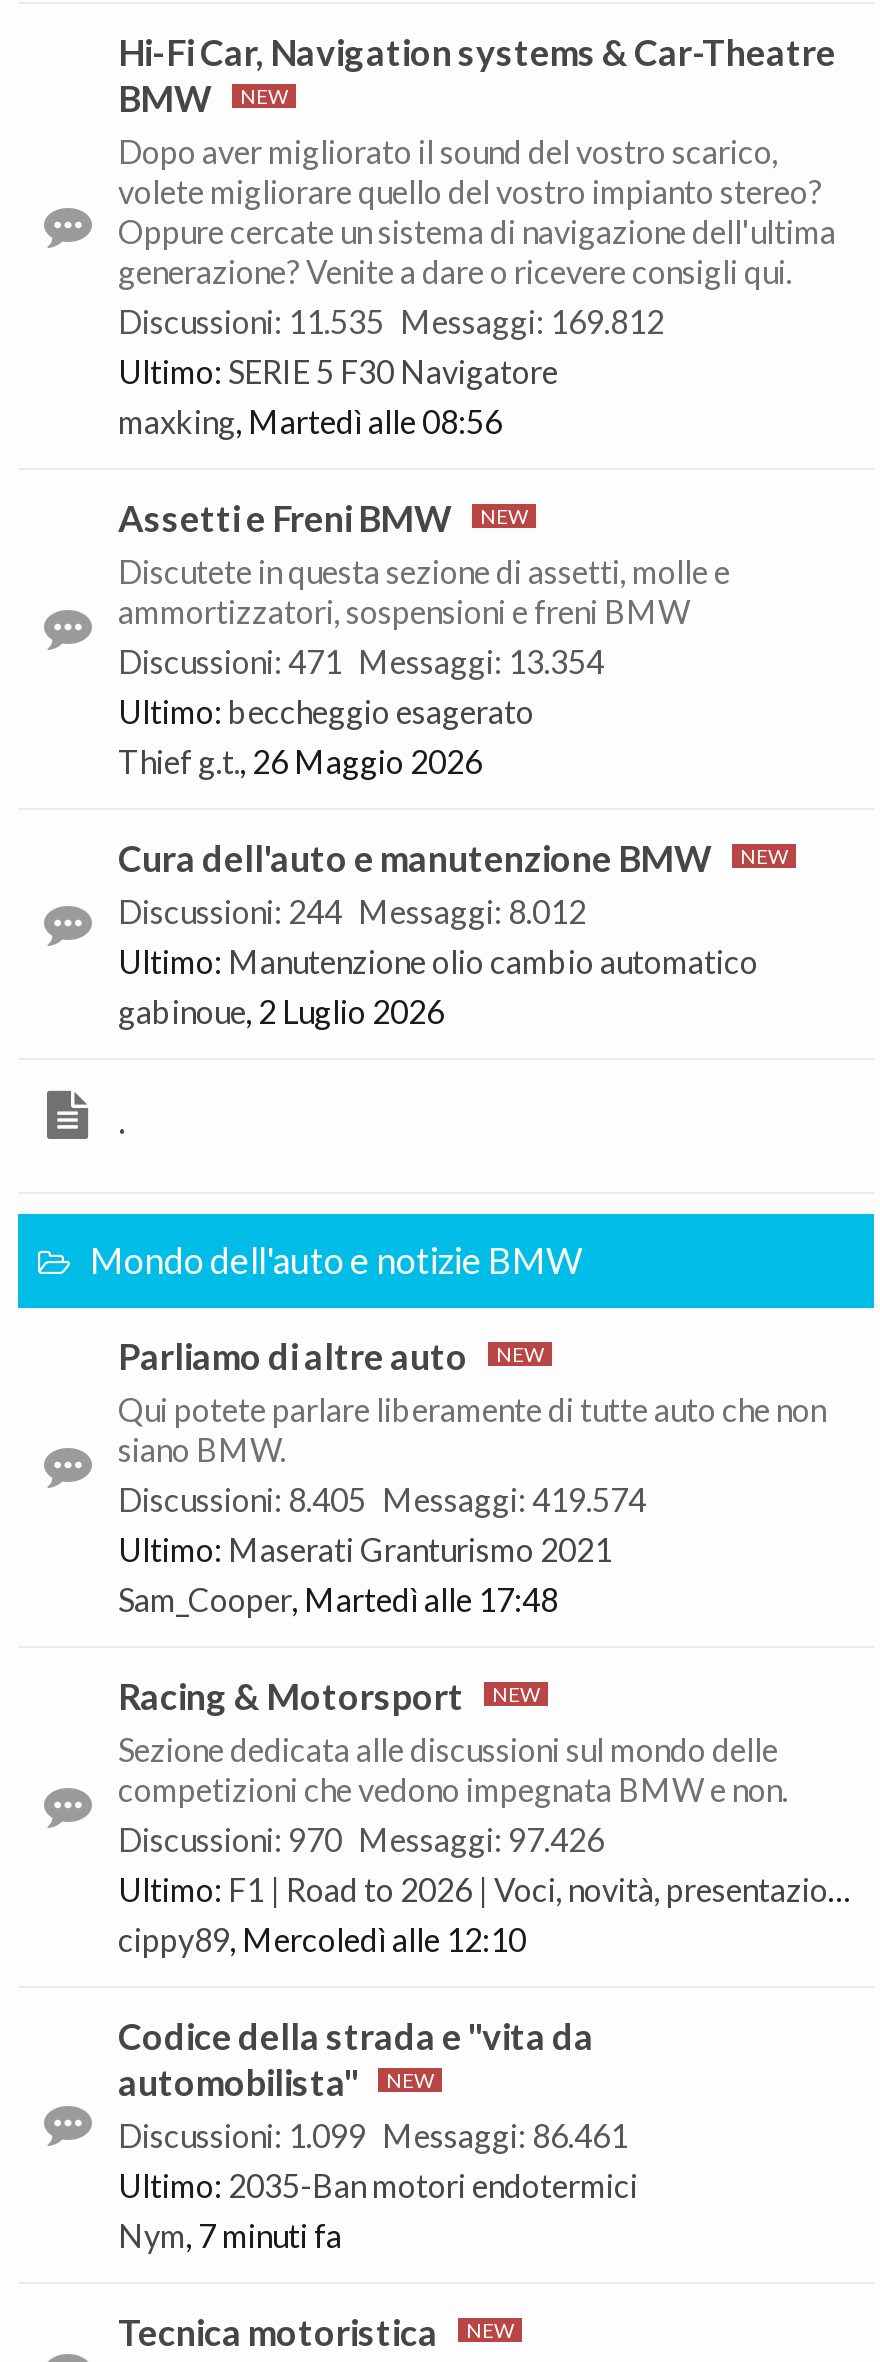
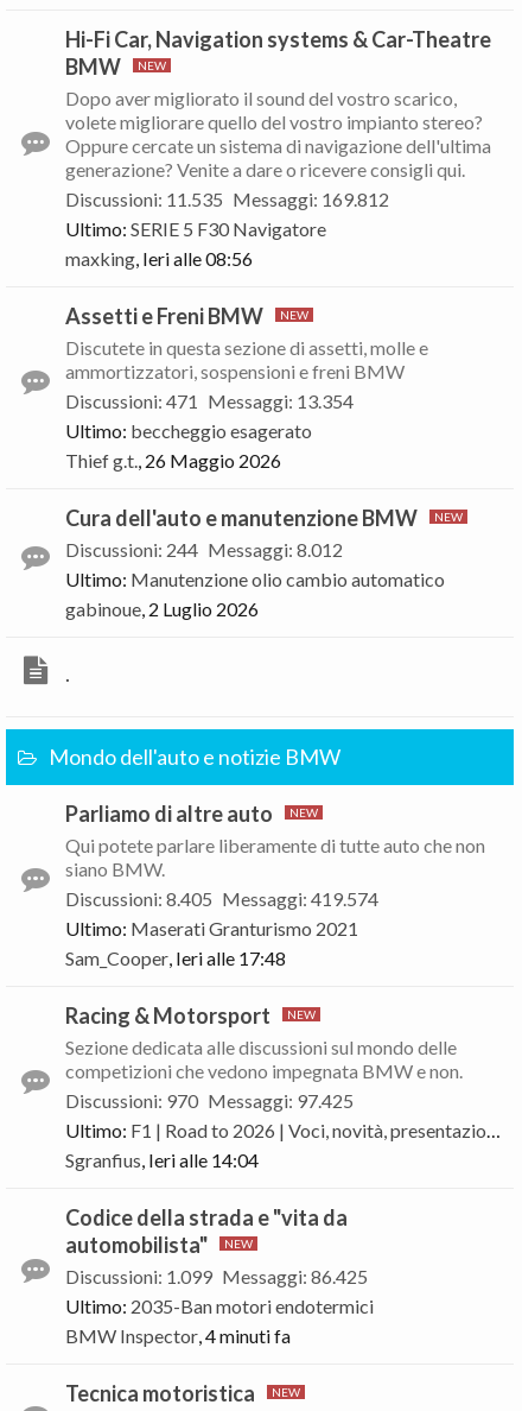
- maxking, Martedì alle 08:56
+ maxking, Ieri alle 08:56

- Sam_Cooper, Martedì alle 17:48
+ Sam_Cooper, Ieri alle 17:48

- Discussioni: 970 Messaggi: 97.426
+ Discussioni: 970 Messaggi: 97.425

- cippy89, Mercoledì alle 12:10
+ Sgranfius, Ieri alle 14:04

- Discussioni: 1.099 Messaggi: 86.461
+ Discussioni: 1.099 Messaggi: 86.425

- Nym, 7 minuti fa
+ BMW Inspector, 4 minuti fa
